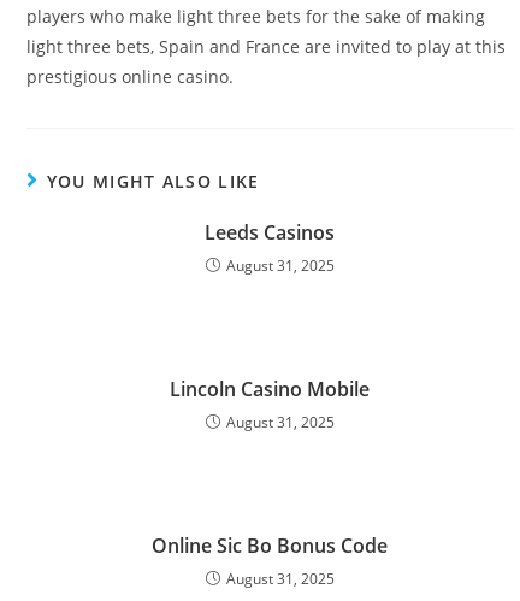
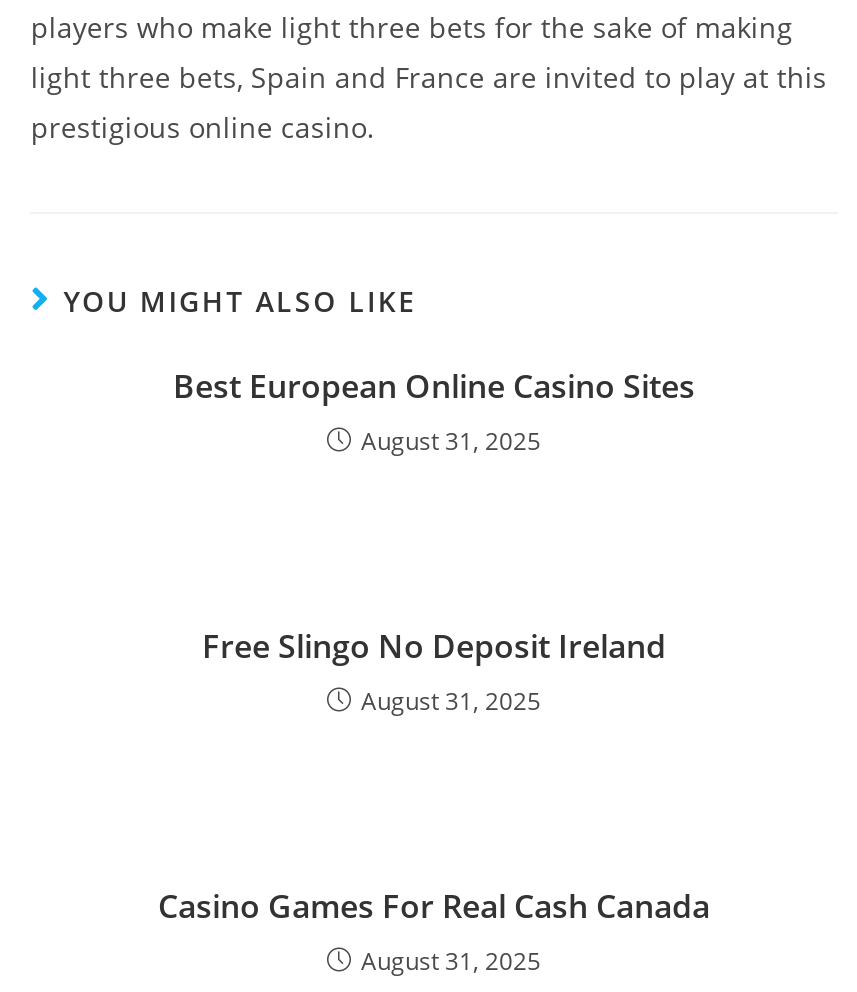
- Leeds Casinos
+ Best European Online Casino Sites

- Lincoln Casino Mobile
+ Free Slingo No Deposit Ireland

- Online Sic Bo Bonus Code
+ Casino Games For Real Cash Canada
